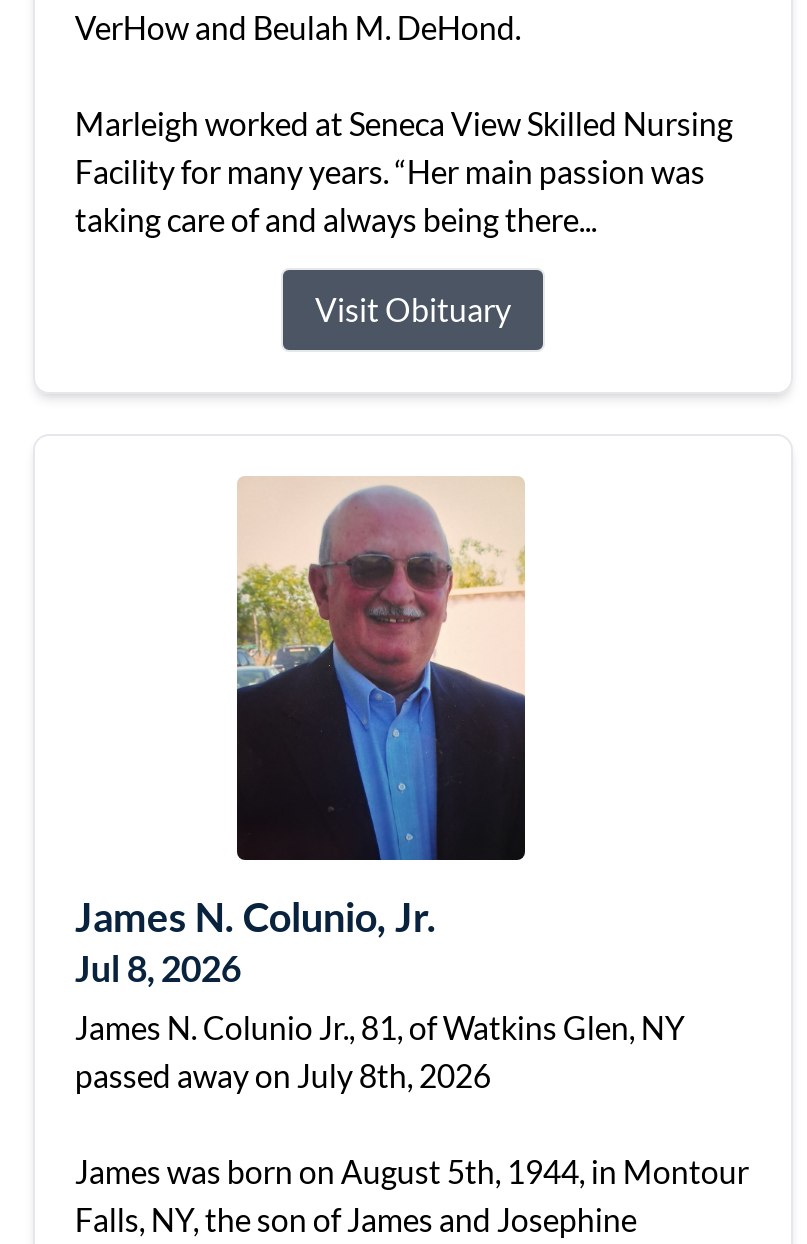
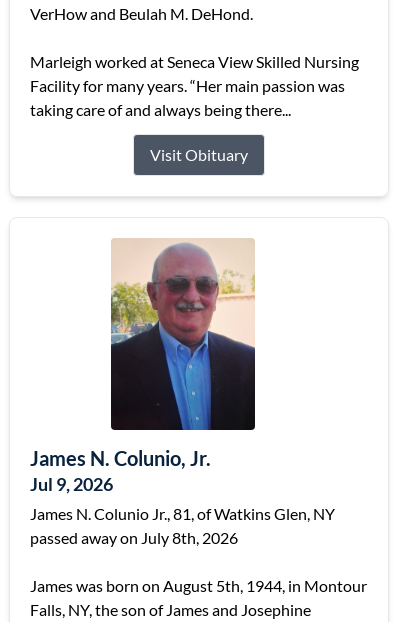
- Jul 8, 2026
+ Jul 9, 2026
